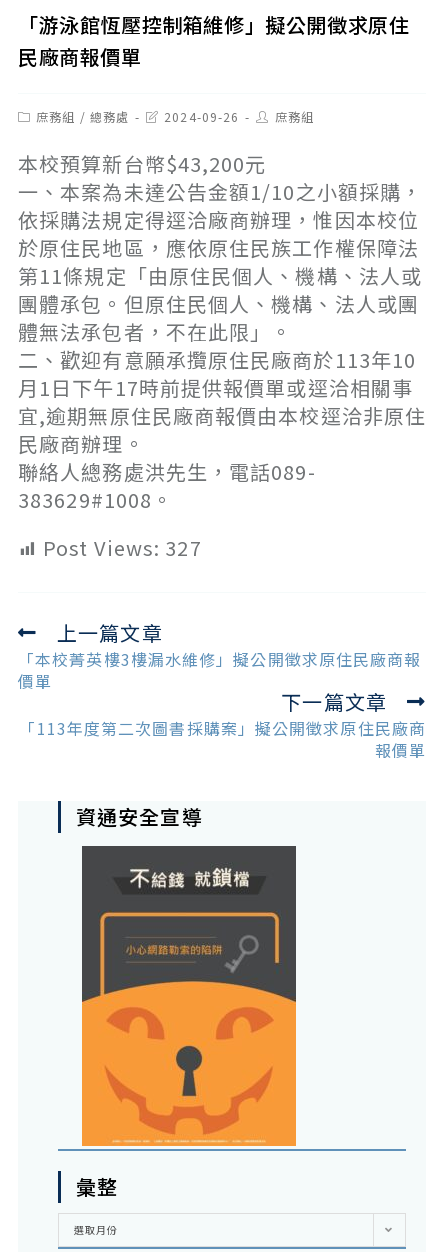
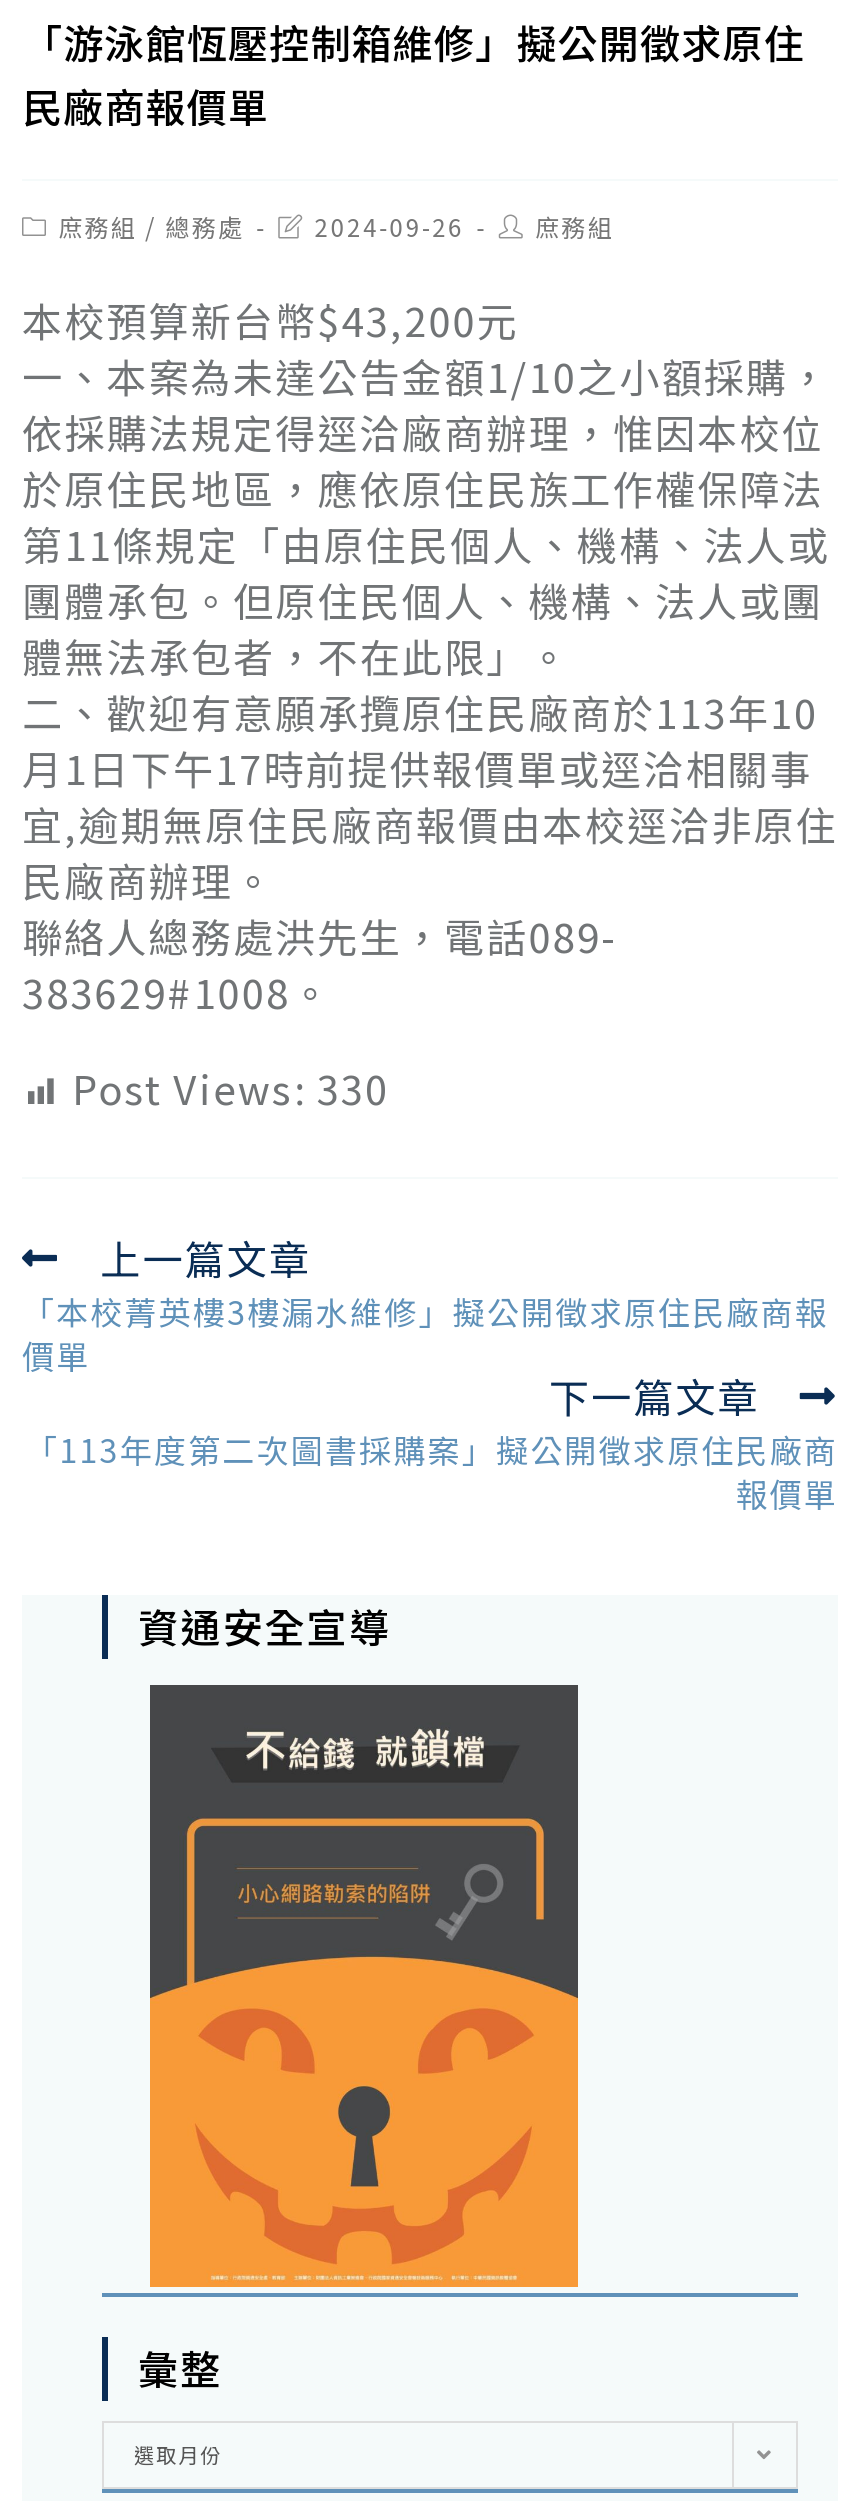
- Post Views: 327
+ Post Views: 330
